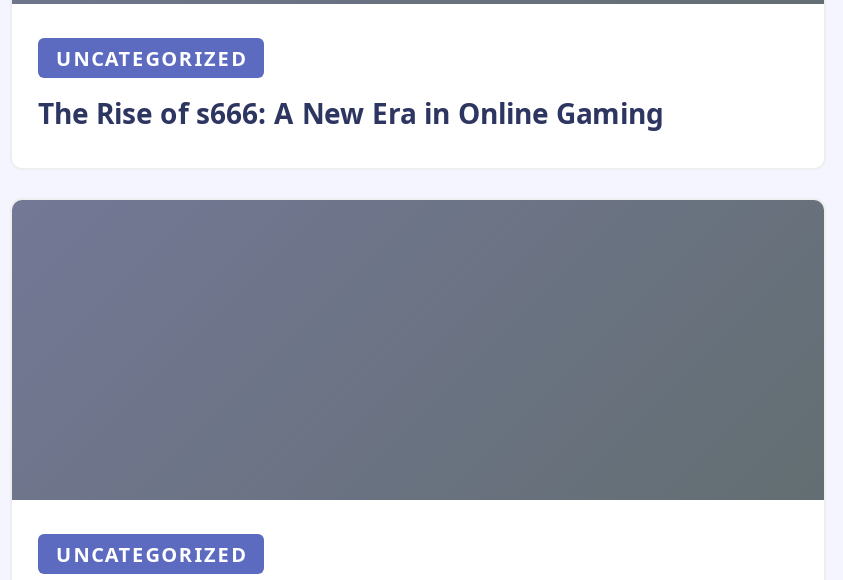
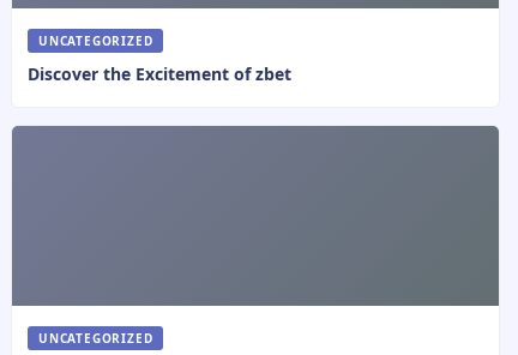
- The Rise of s666: A New Era in Online Gaming
+ Discover the Excitement of zbet
